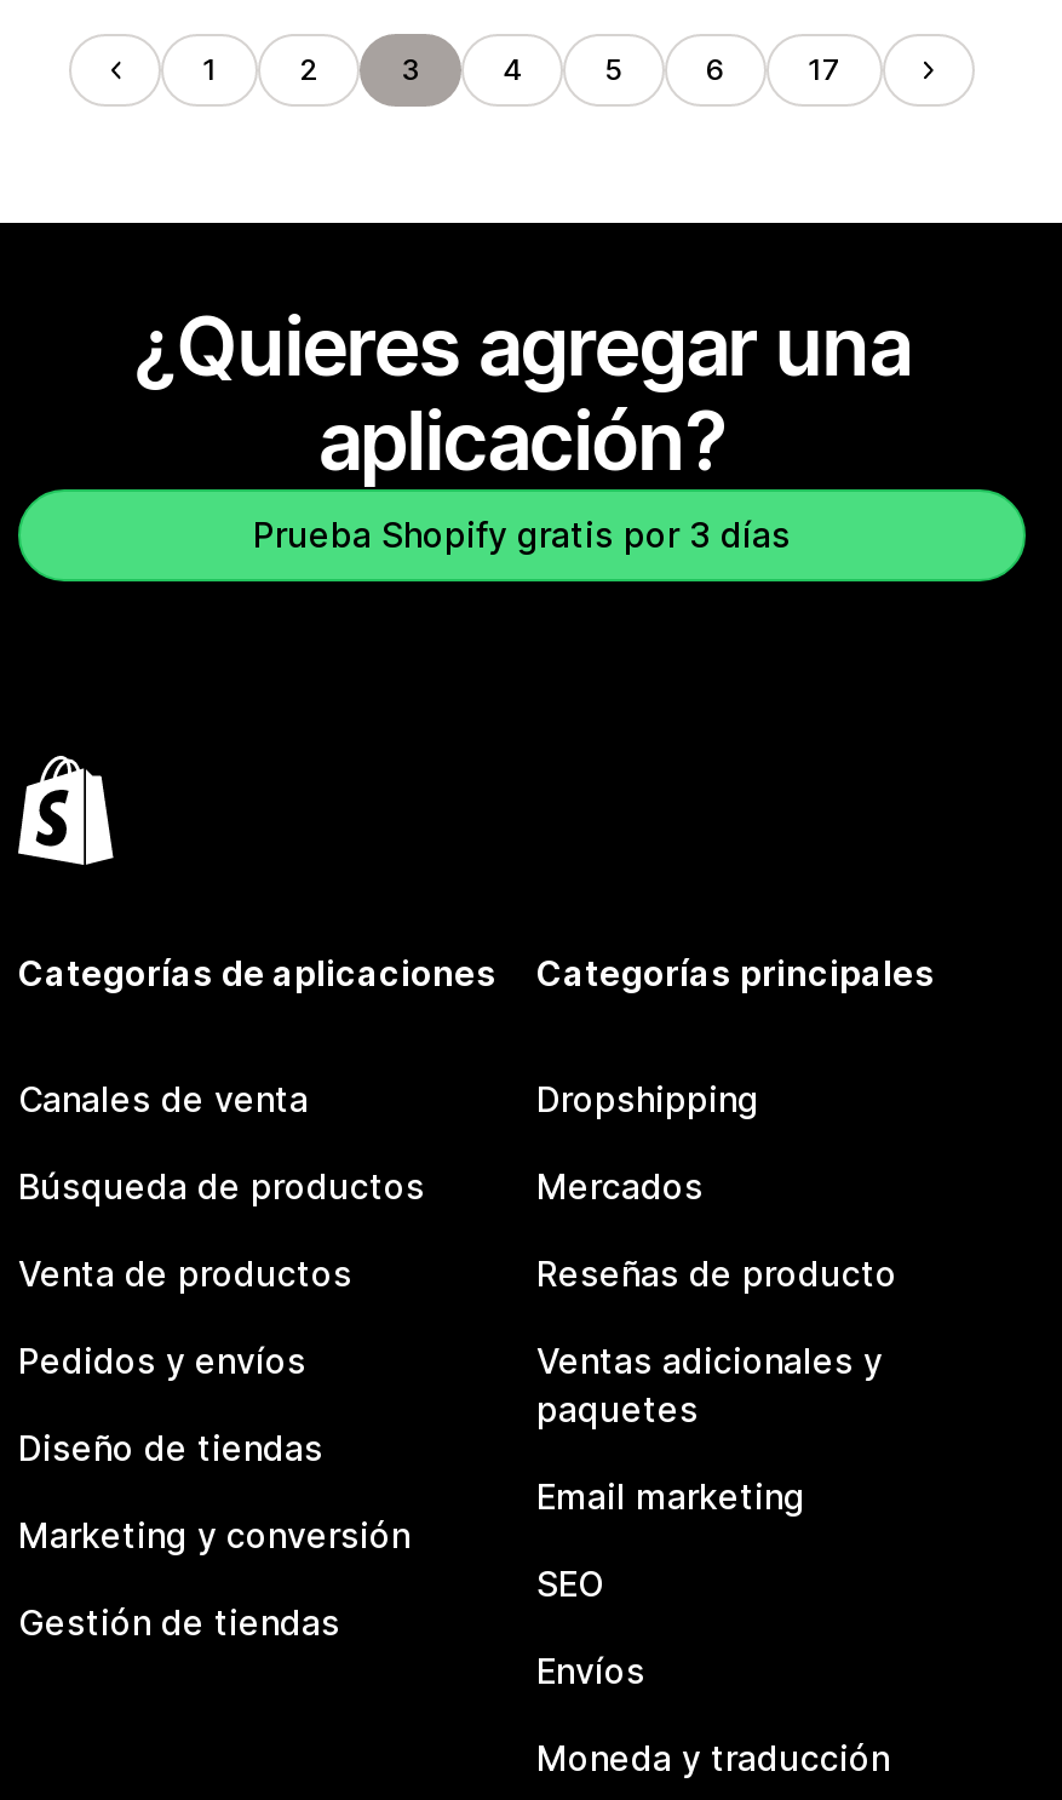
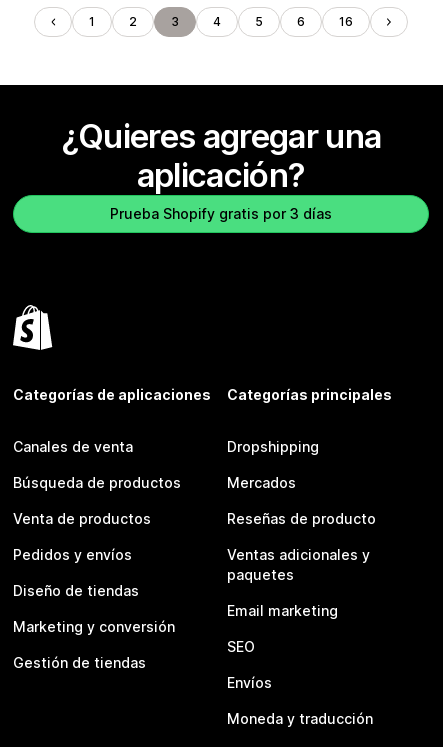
- 17
+ 16
